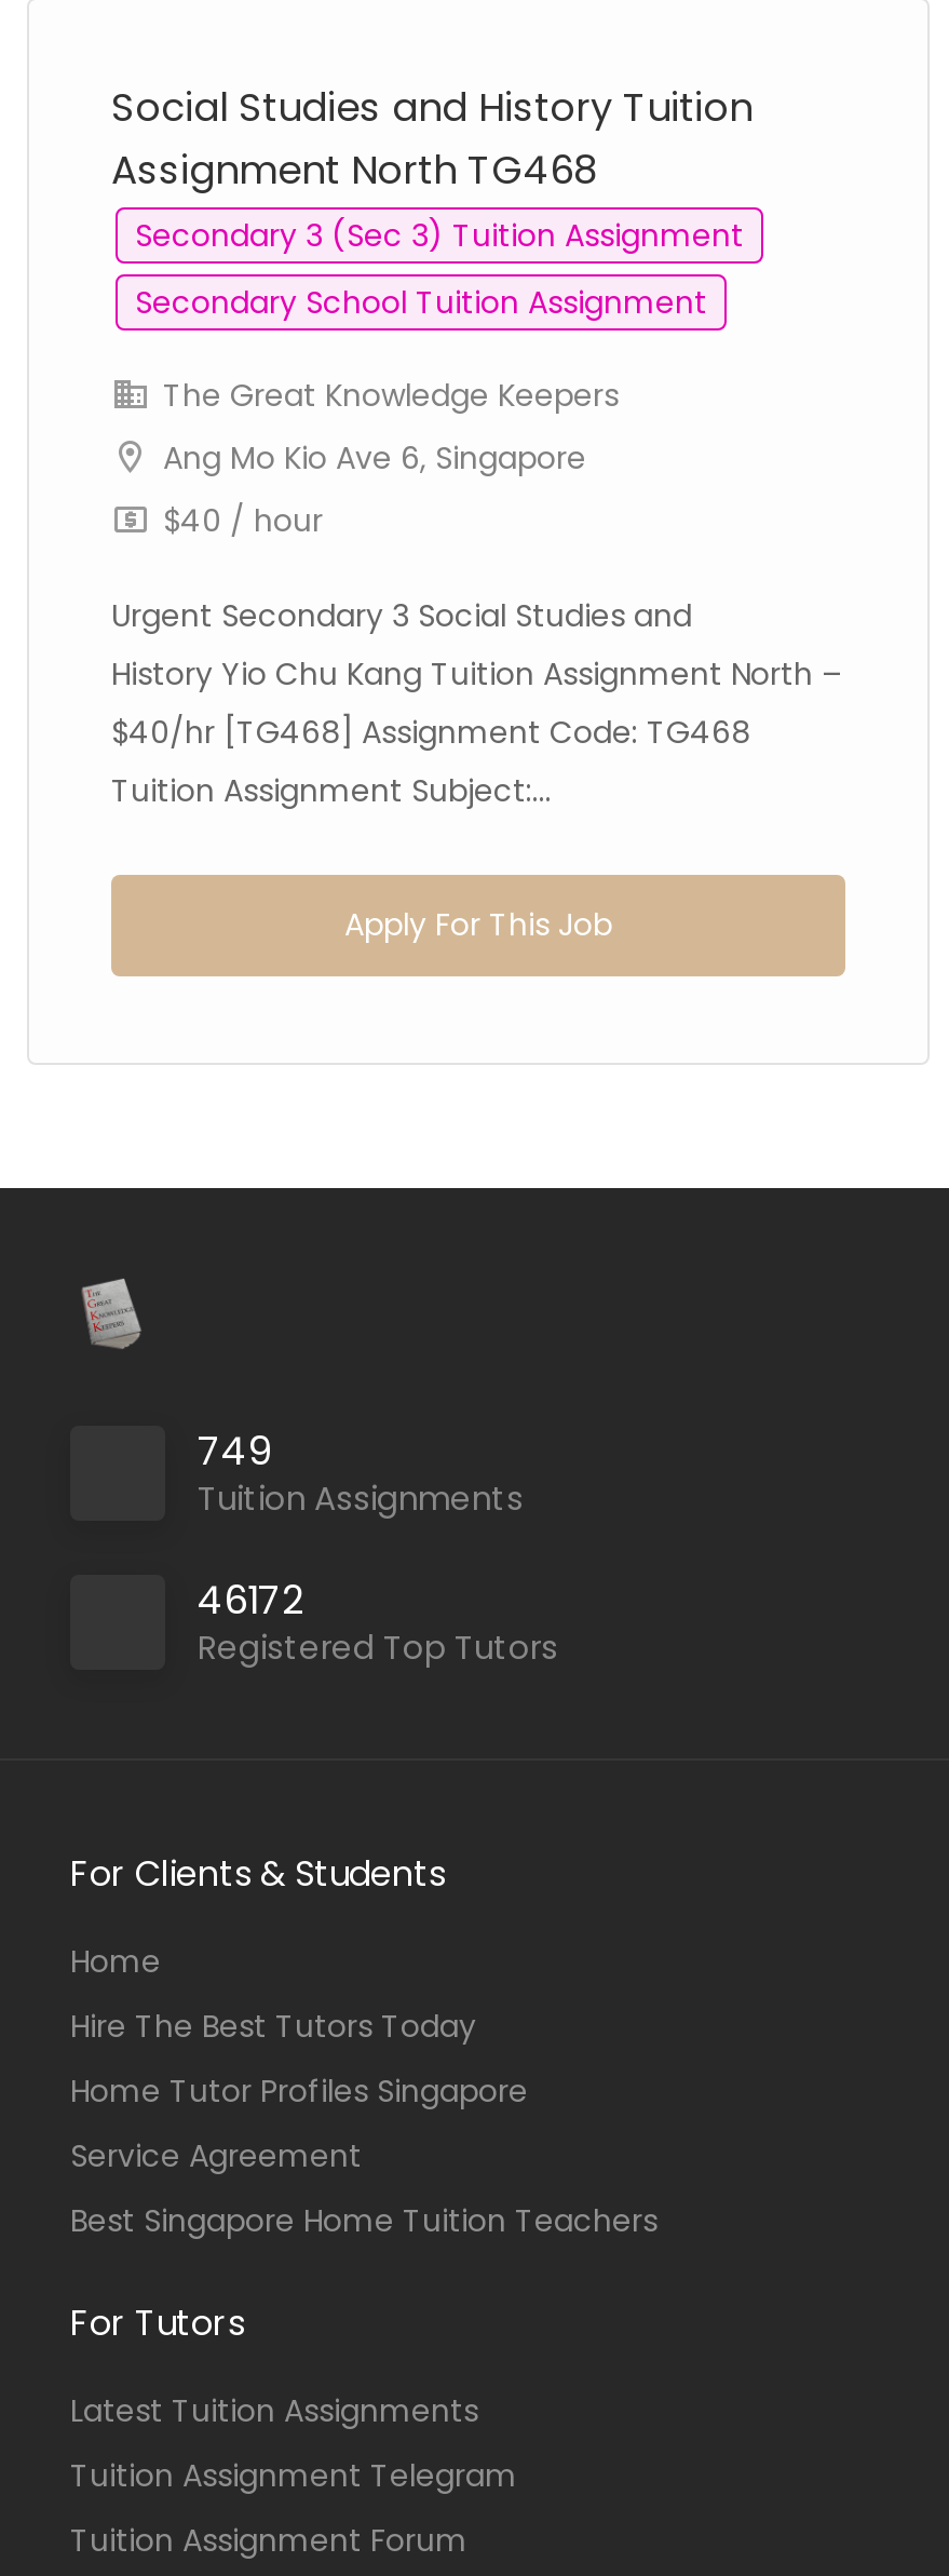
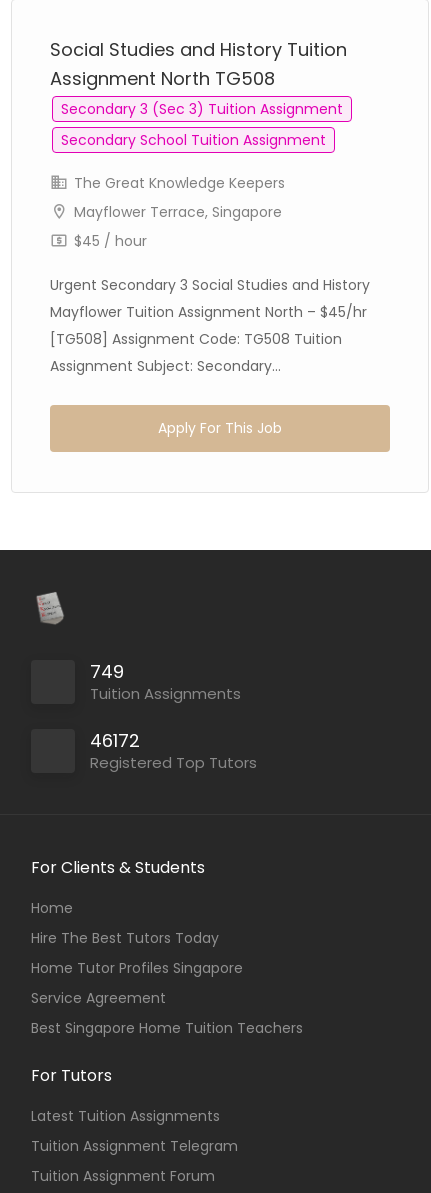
- Assignment North TG468
+ Assignment North TG508

- Ang Mo Kio Ave 6, Singapore
- $40 / hour
+ Mayflower Terrace, Singapore
+ $45 / hour

- Urgent Secondary 3 Social Studies and
- History Yio Chu Kang Tuition Assignment North –
- $40/hr [TG468] Assignment Code: TG468
- Tuition Assignment Subject:...
+ Urgent Secondary 3 Social Studies and History
+ Mayflower Tuition Assignment North – $45/hr
+ [TG508] Assignment Code: TG508 Tuition
+ Assignment Subject: Secondary...
